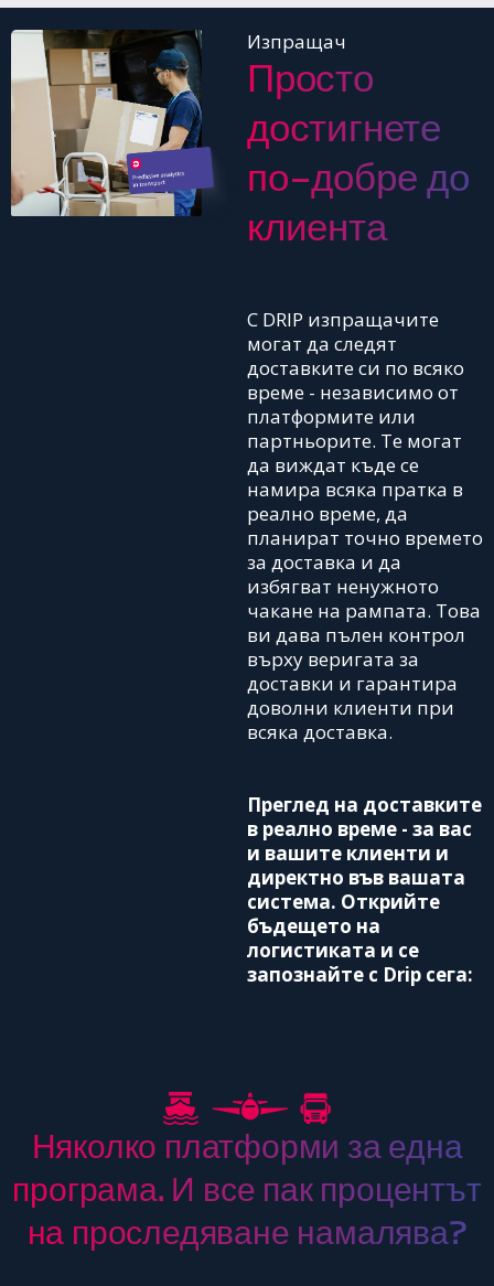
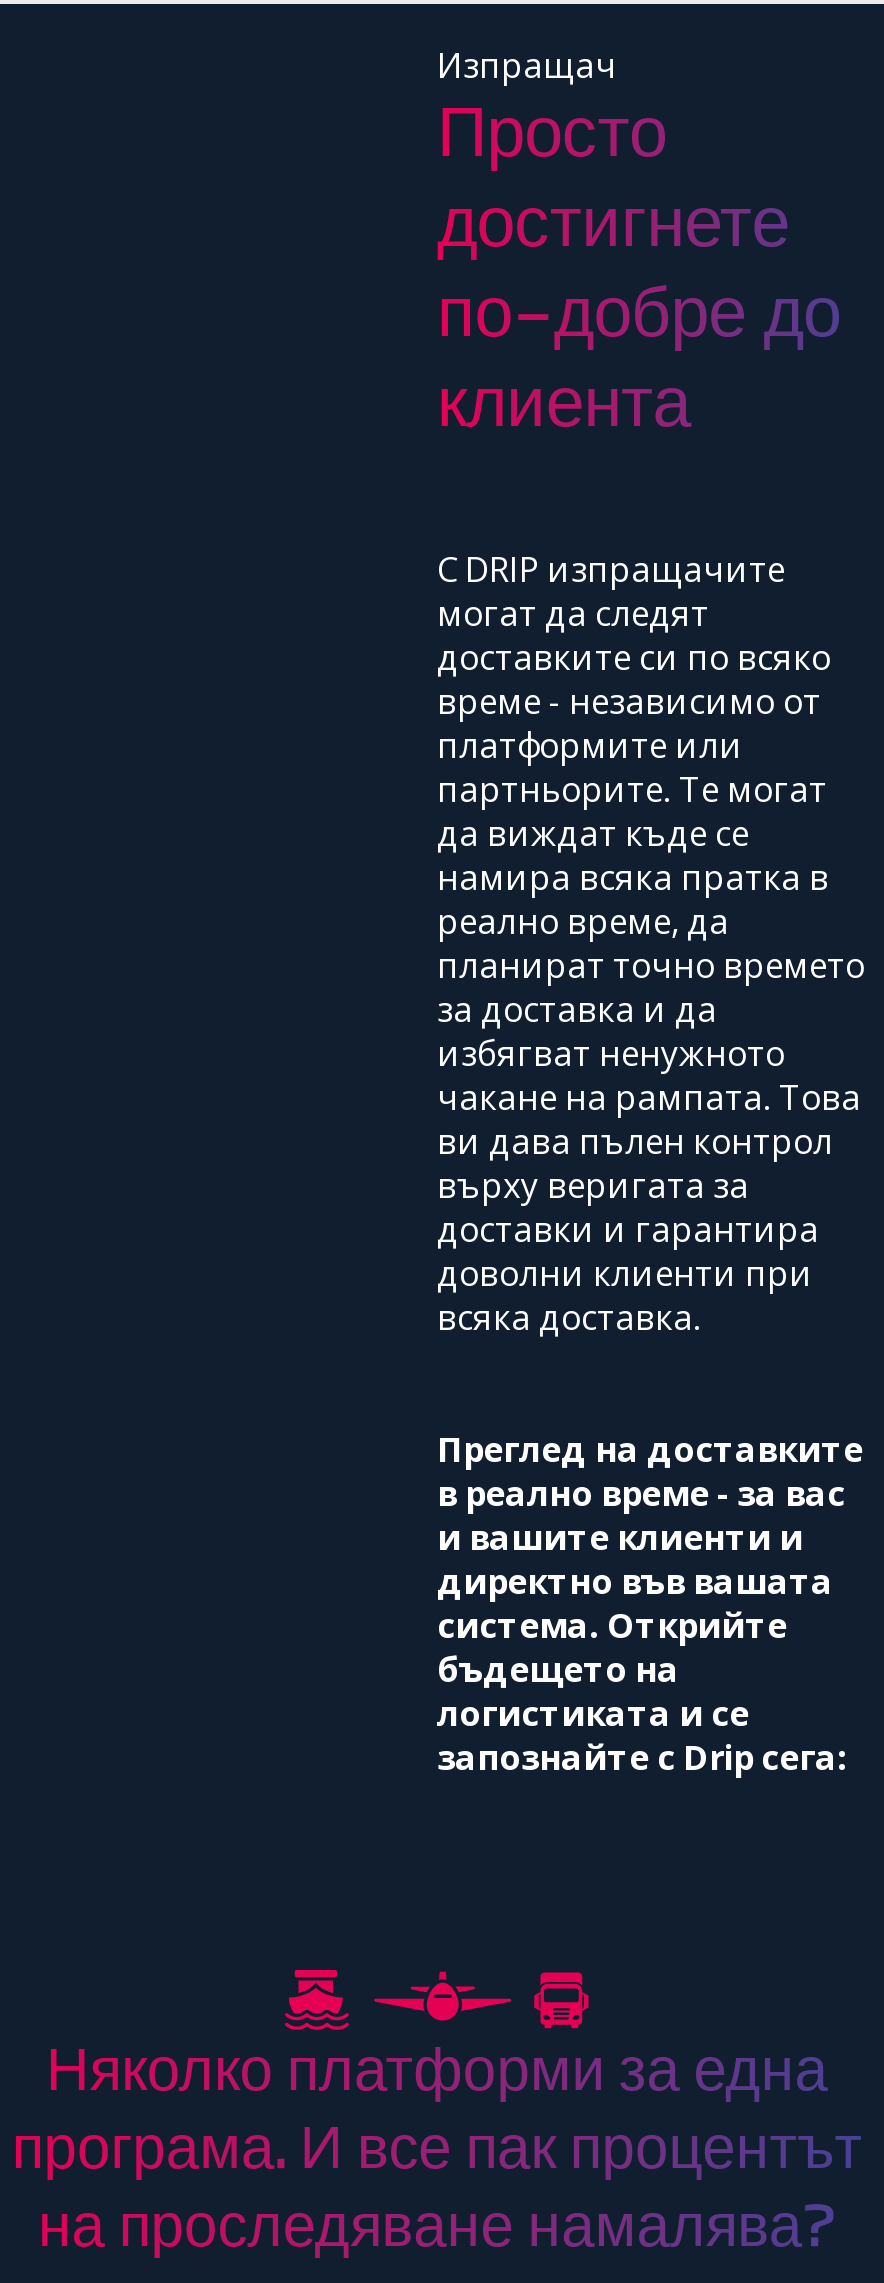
- [image]
